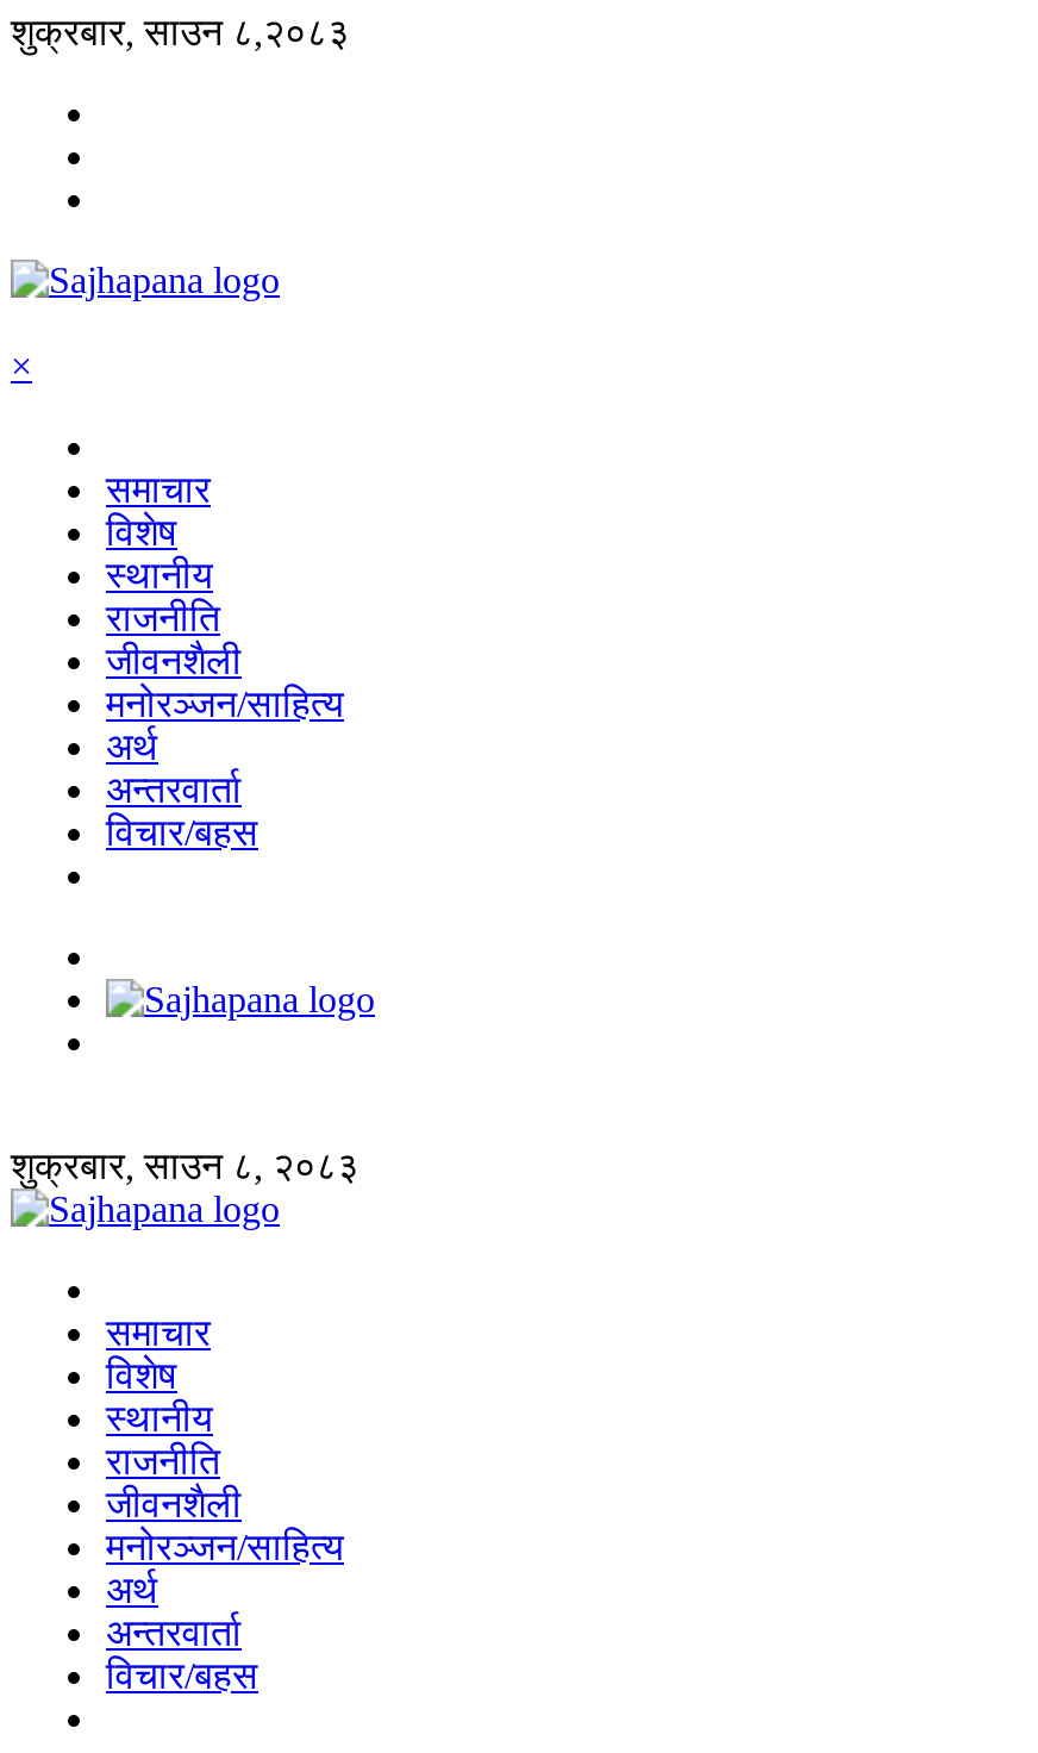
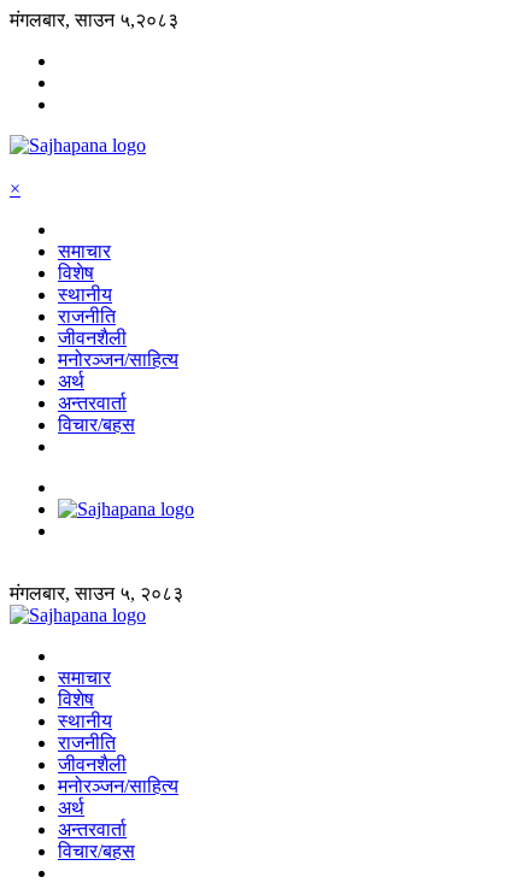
- शुक्रबार, साउन ८,२०८३
+ मंगलबार, साउन ५,२०८३

- शुक्रबार, साउन ८, २०८३
+ मंगलबार, साउन ५, २०८३
